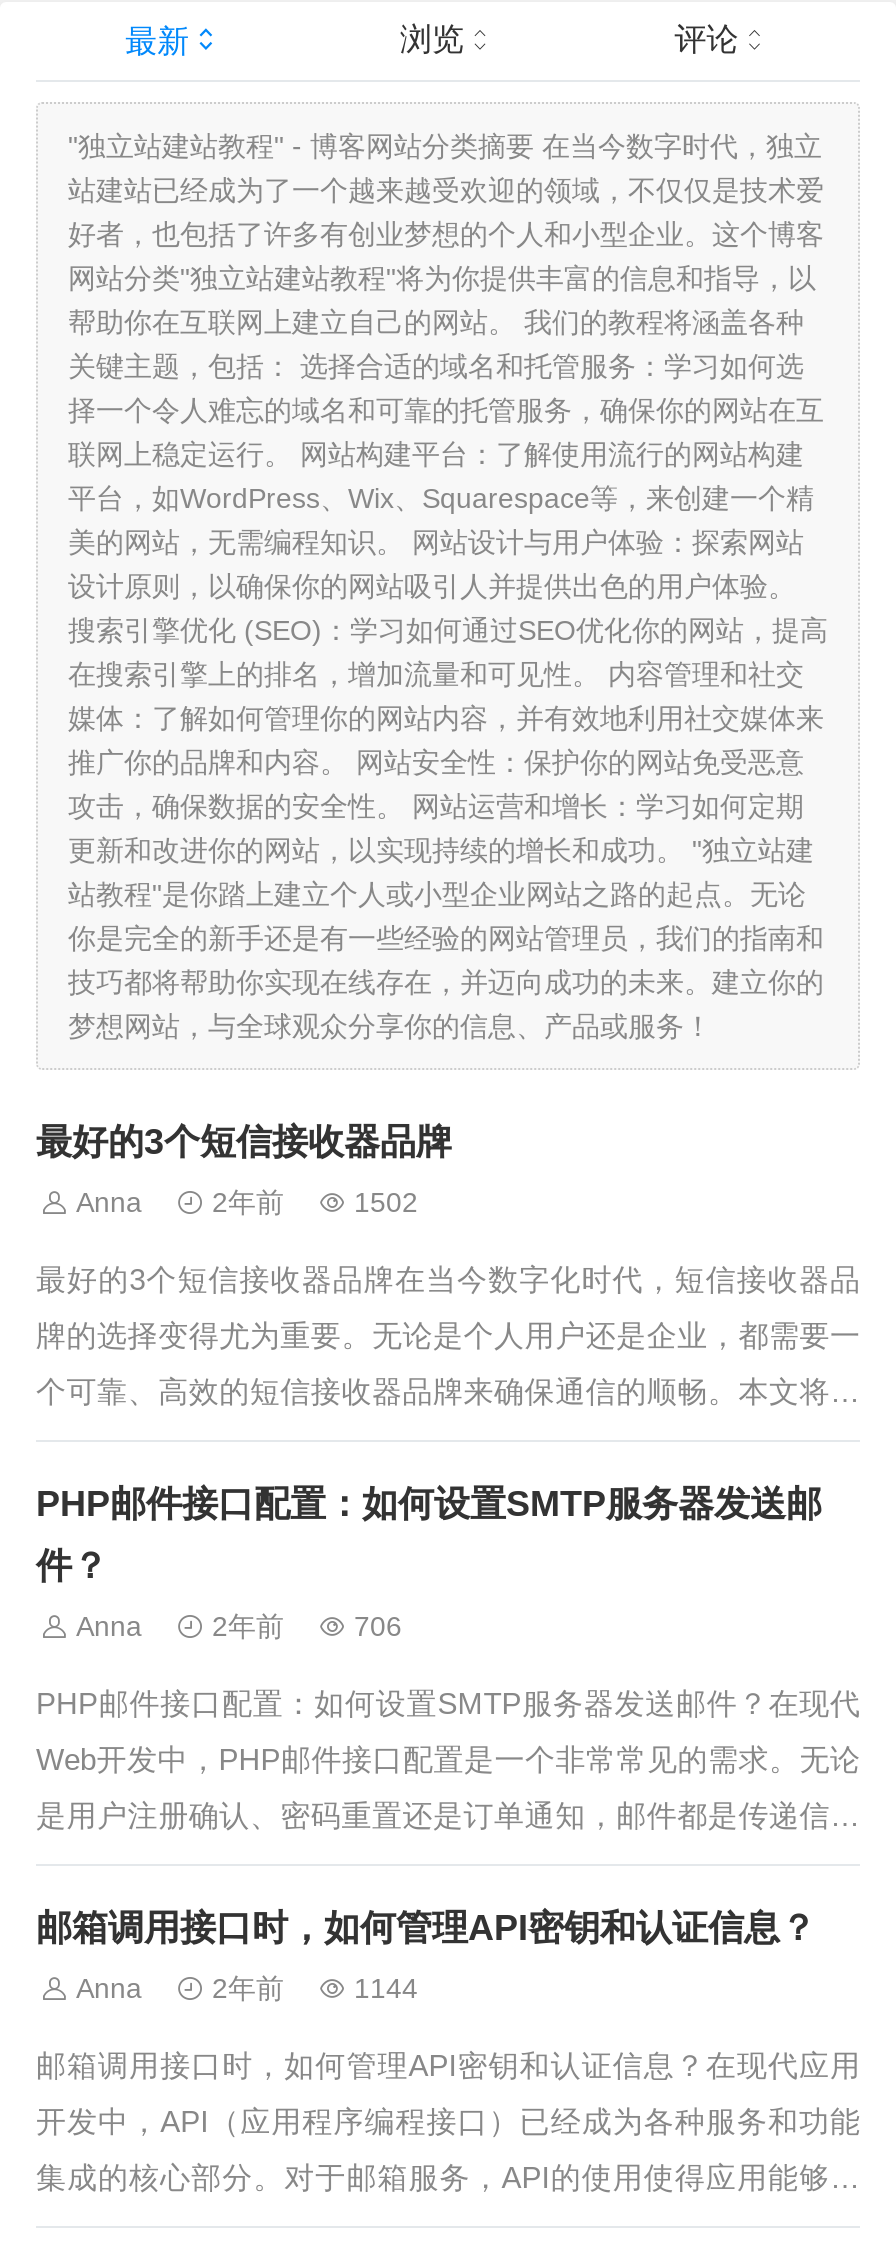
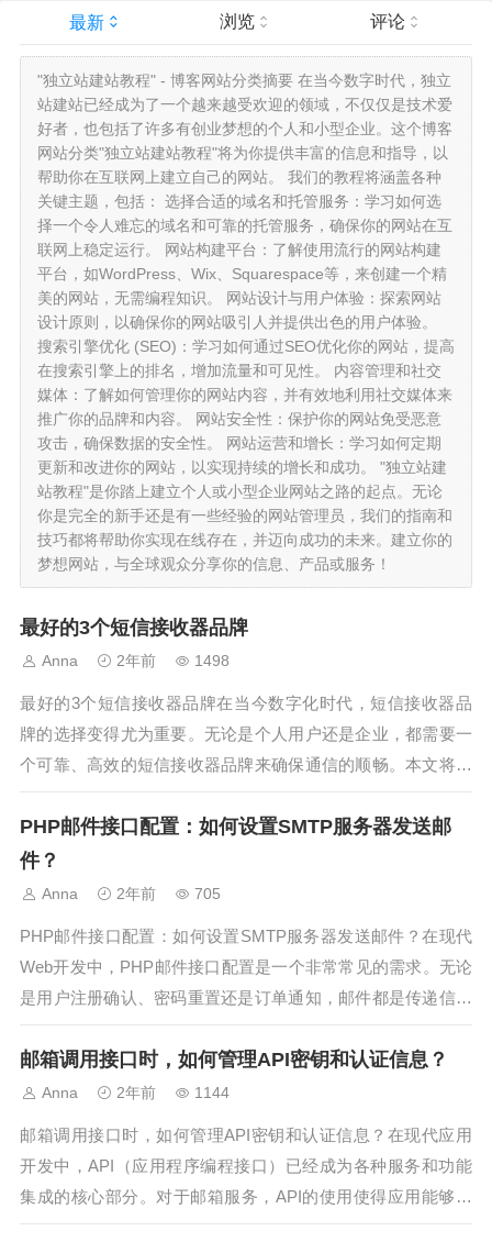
- 1502
+ 1498

- 706
+ 705
